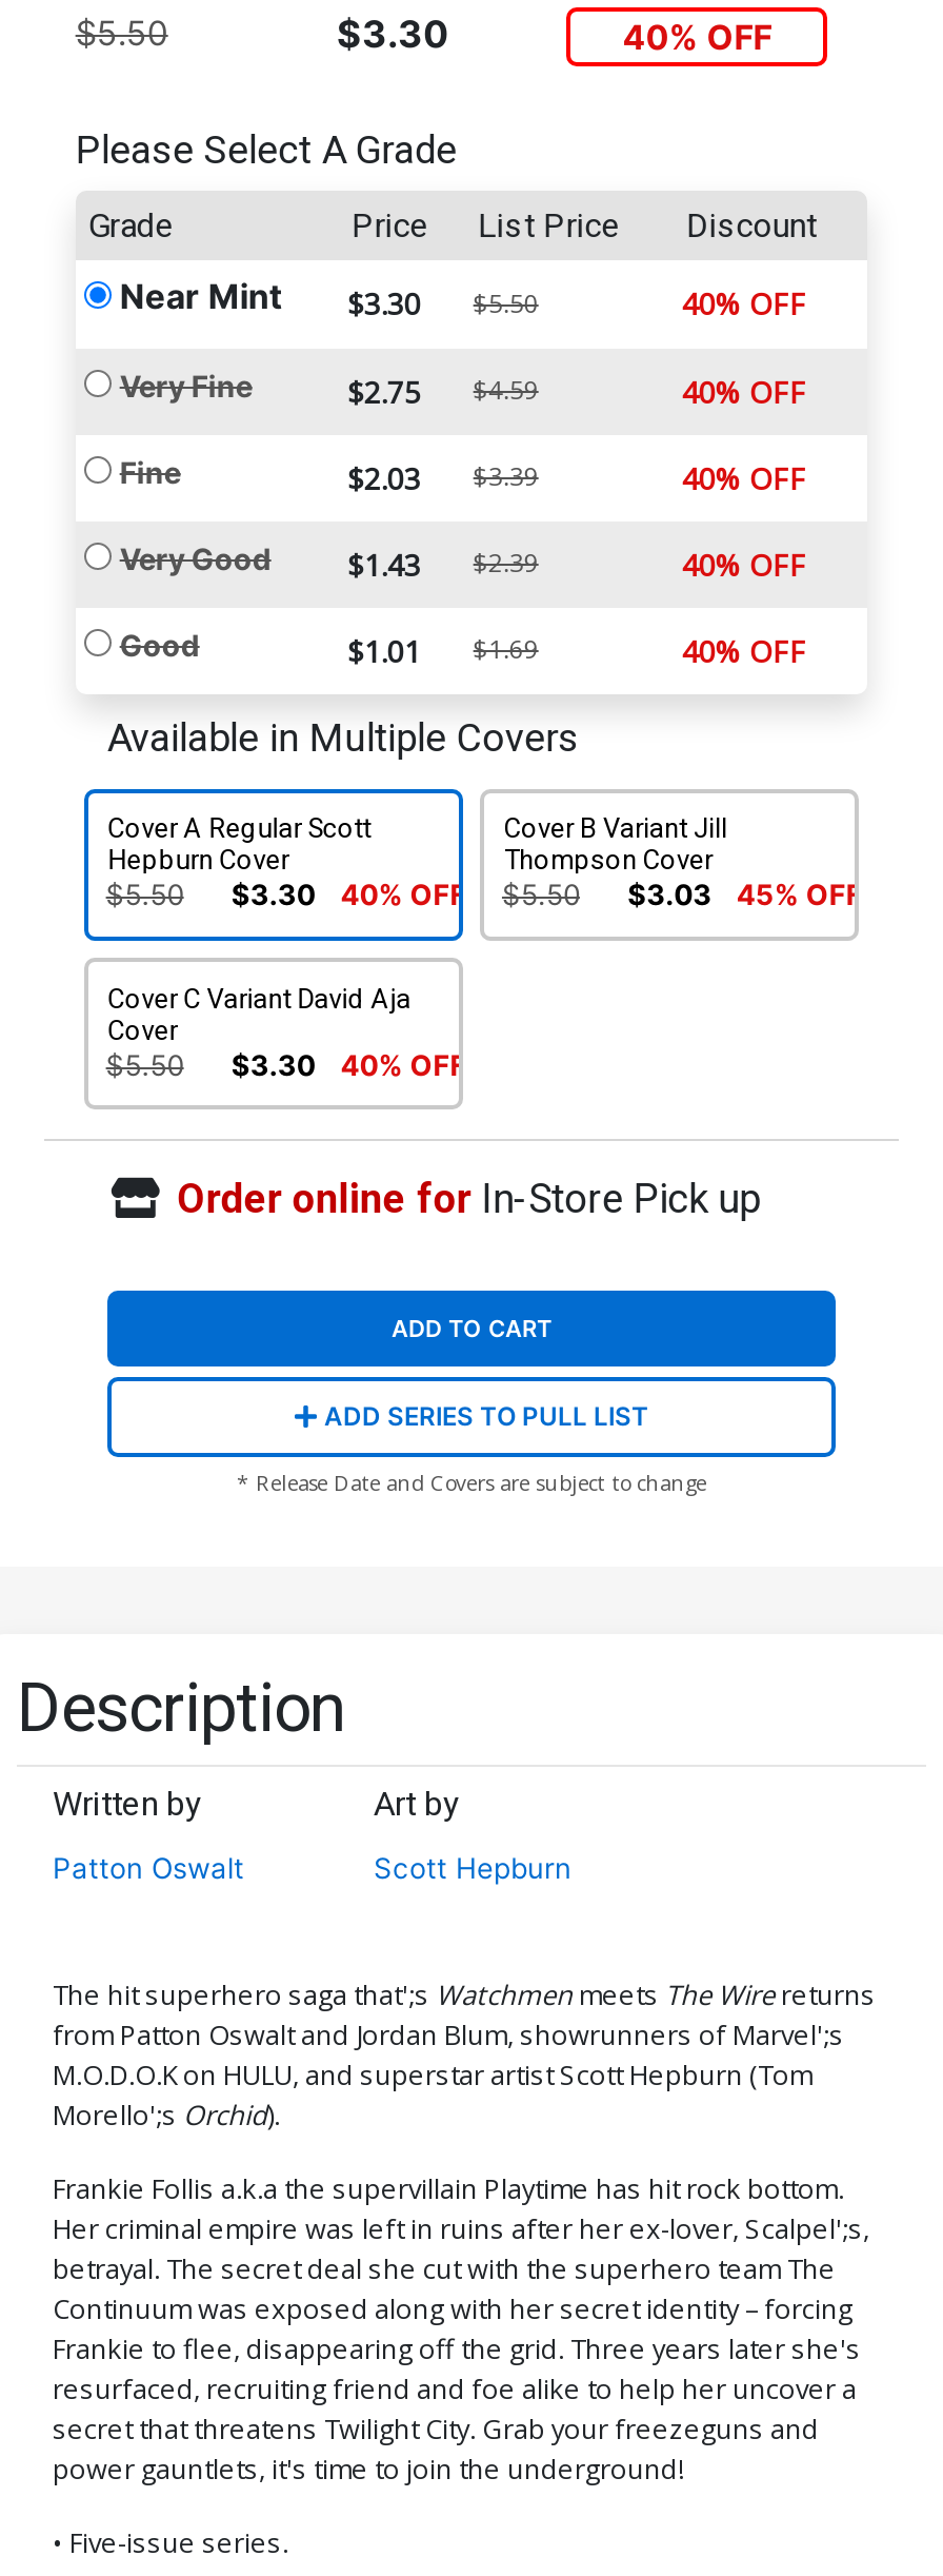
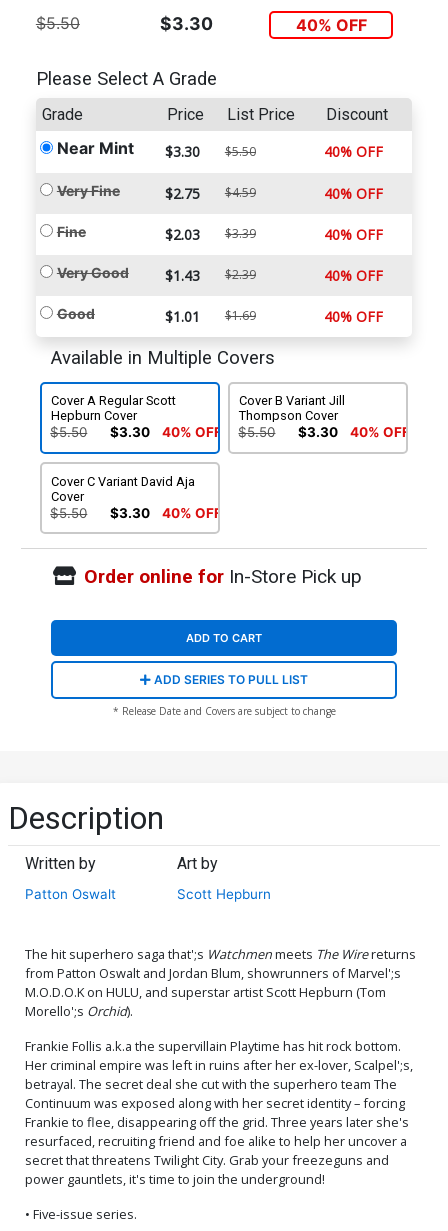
- $3.03
+ $3.30

- 45% OFF
+ 40% OFF
